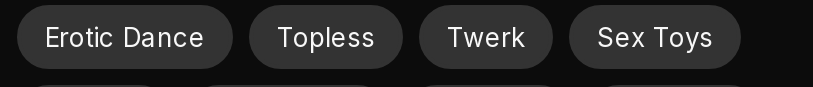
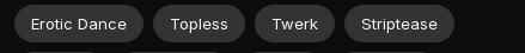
- Sex Toys
+ Striptease
